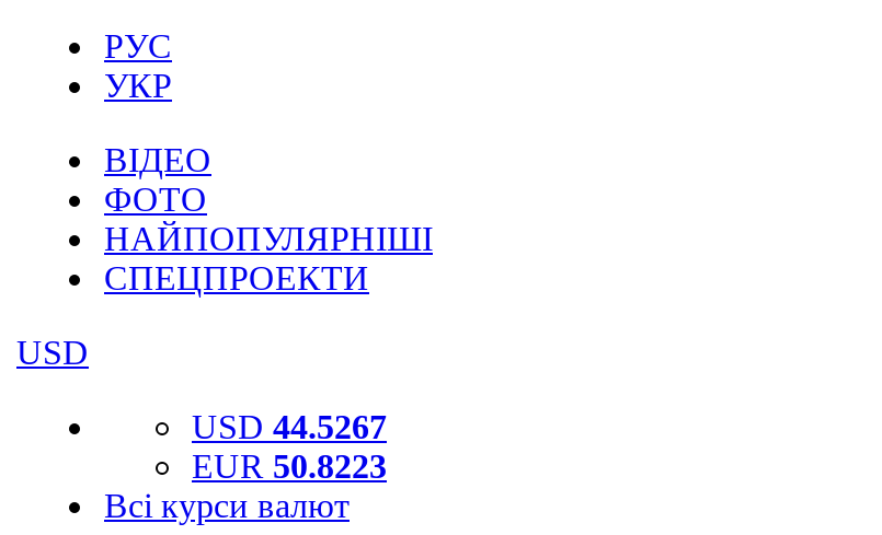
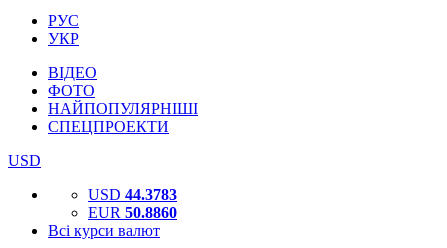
- USD 44.5267
+ USD 44.3783

- EUR 50.8223
+ EUR 50.8860
